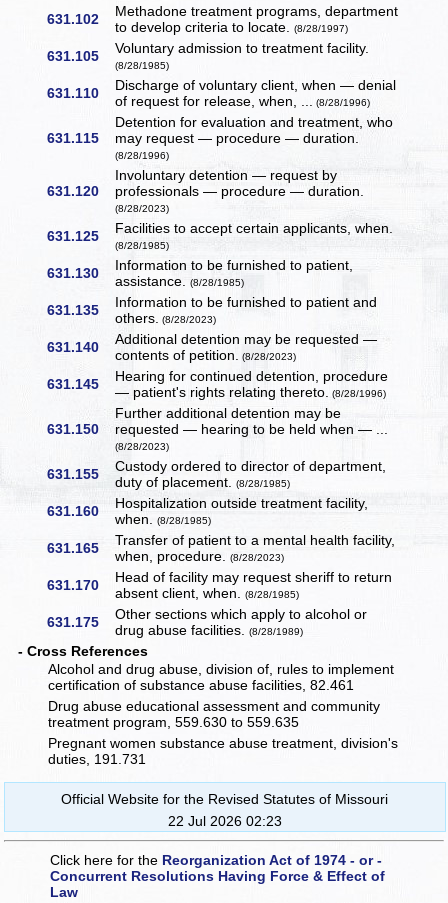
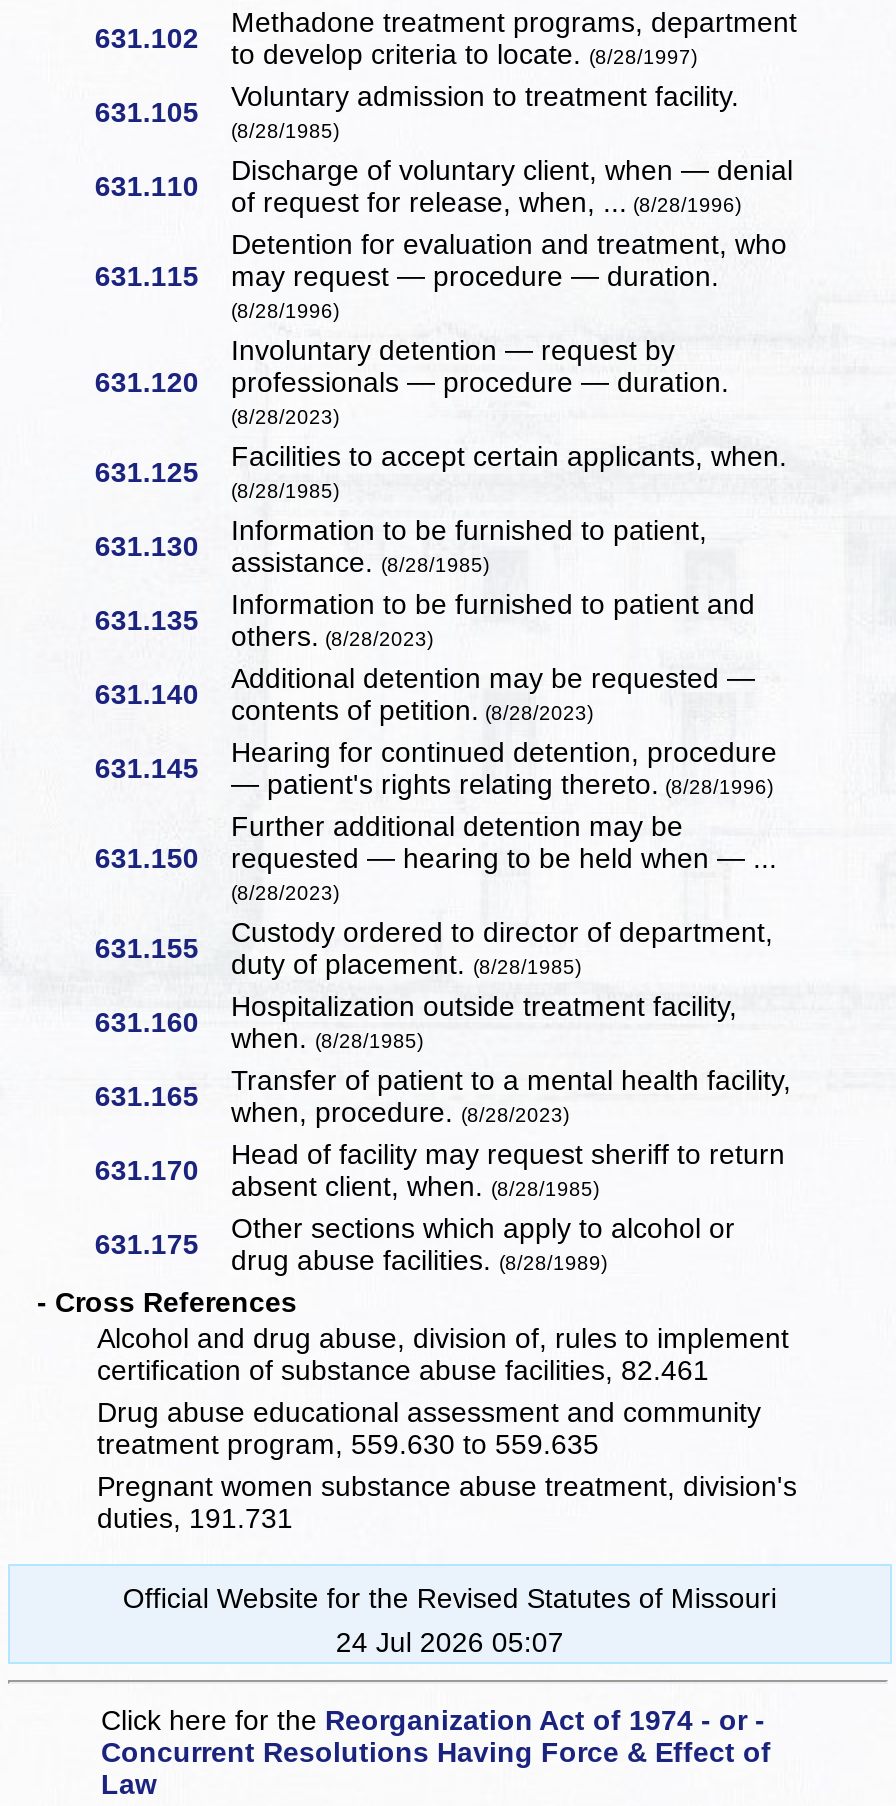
- 22 Jul 2026 02:23
+ 24 Jul 2026 05:07
